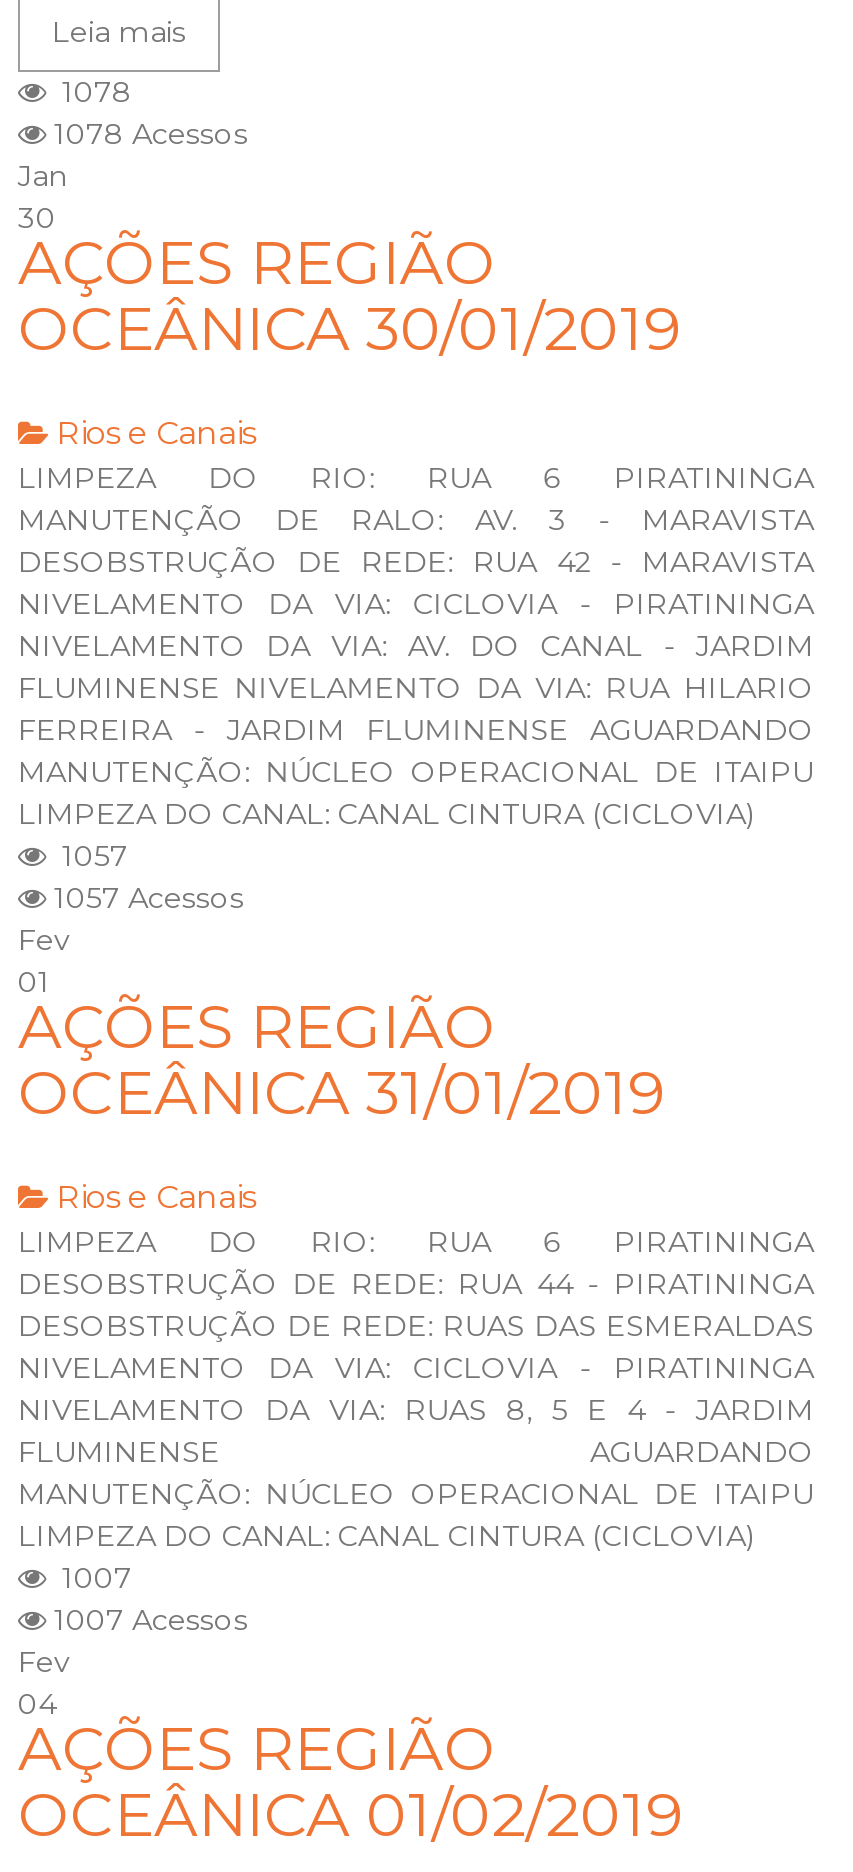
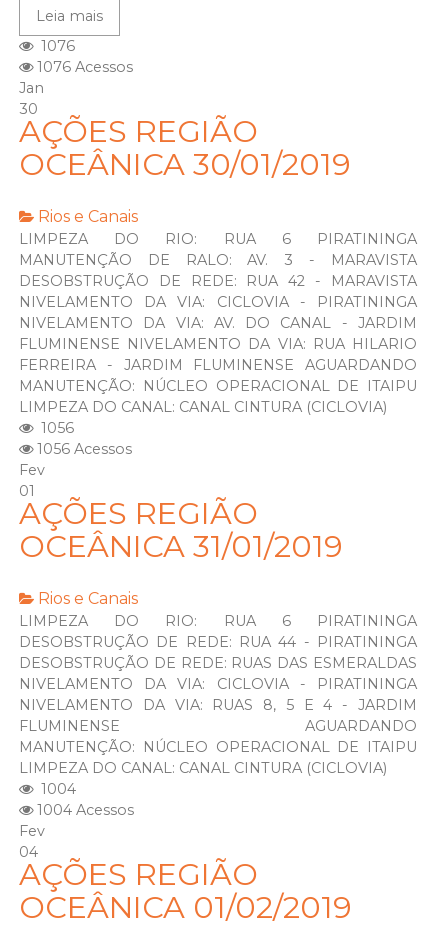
- 1078
+ 1076

- 1078 Acessos
+ 1076 Acessos

- 1057
+ 1056

- 1057 Acessos
+ 1056 Acessos

- 1007
+ 1004

- 1007 Acessos
+ 1004 Acessos
